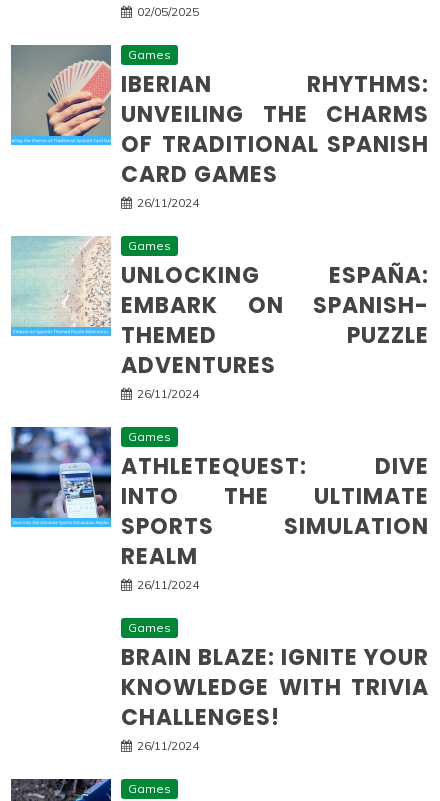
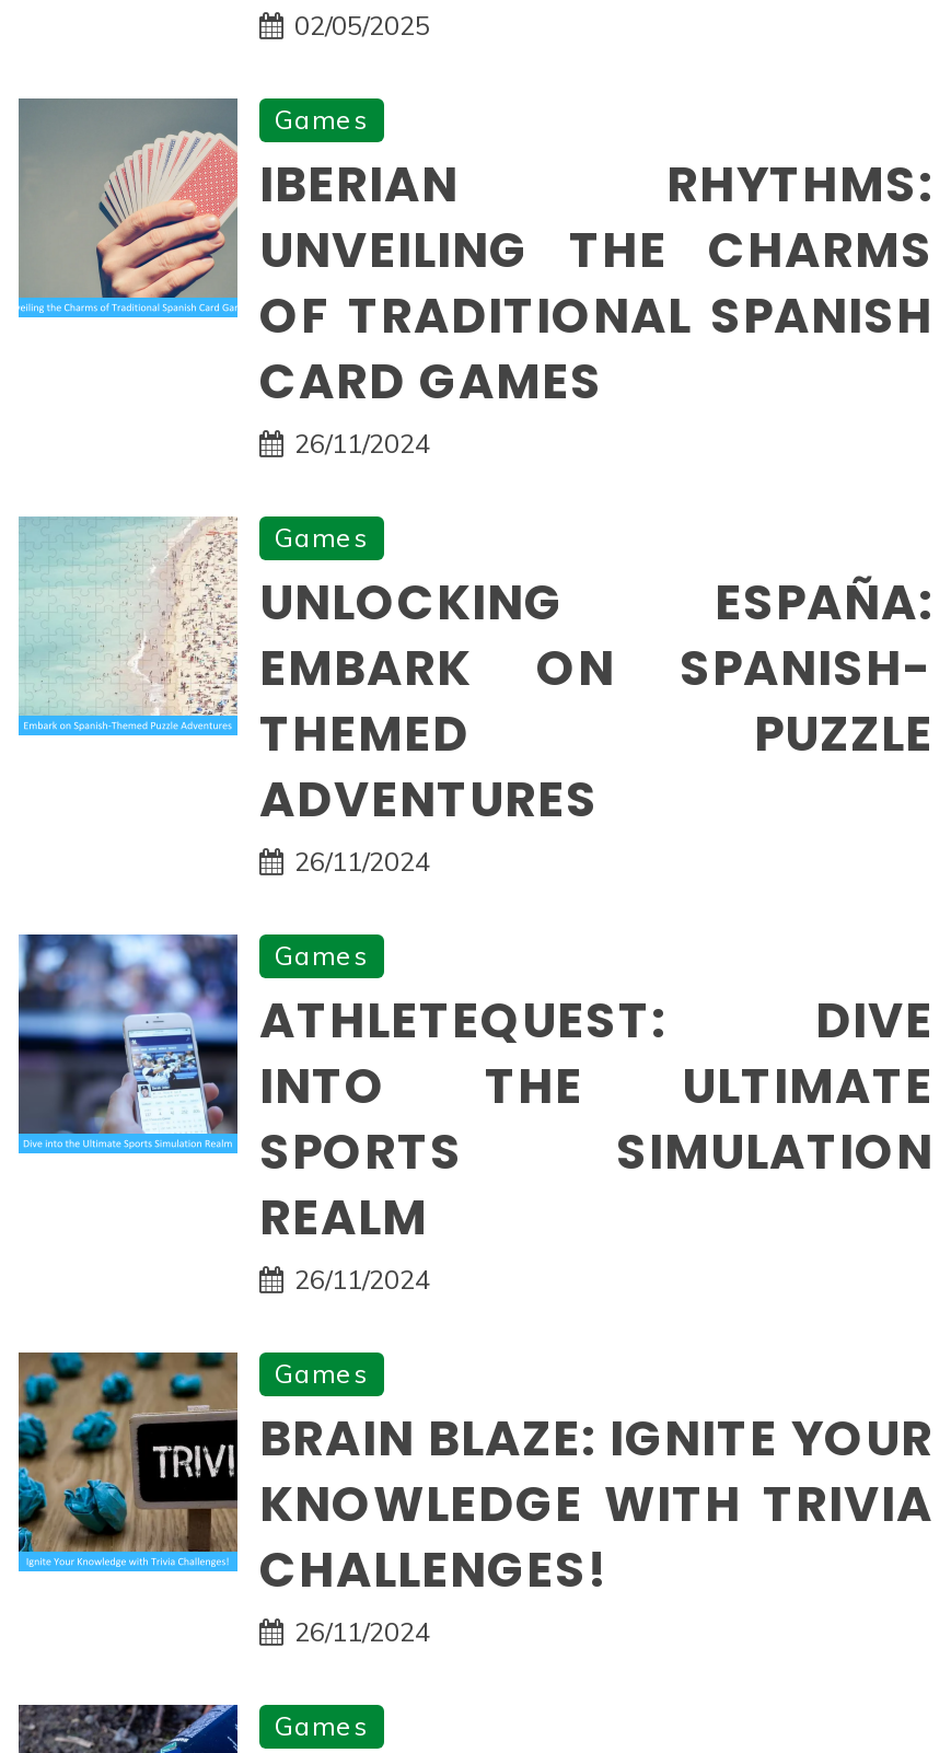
+ [image]
